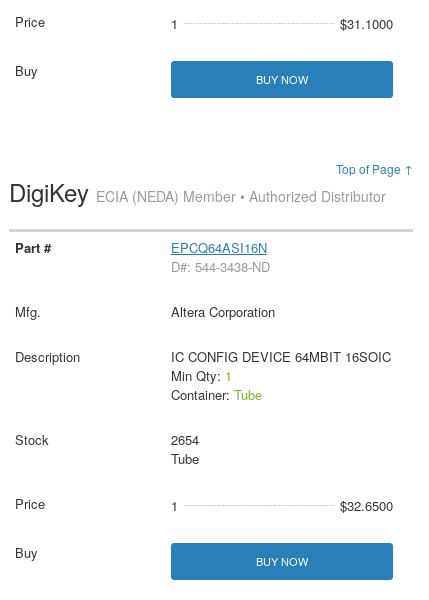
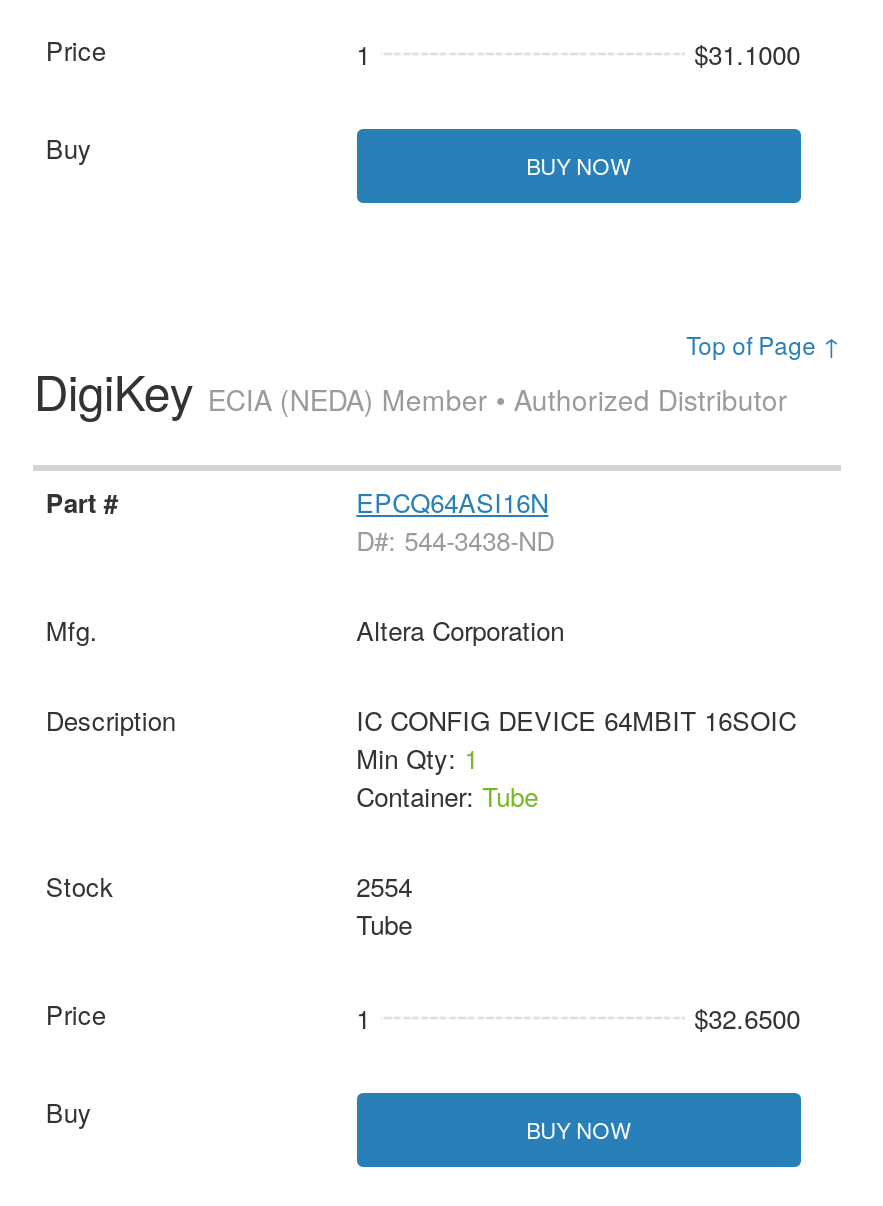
- 2654
+ 2554
